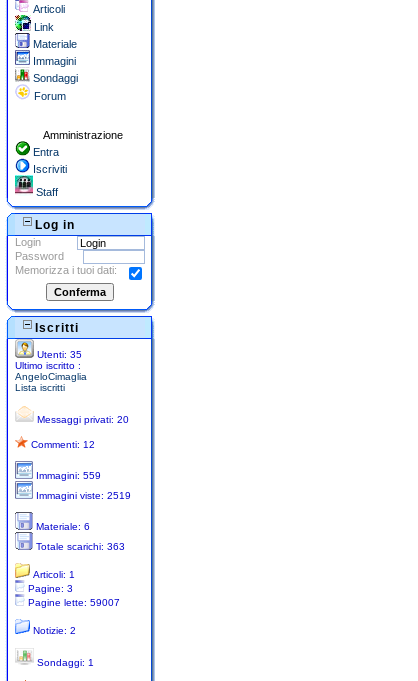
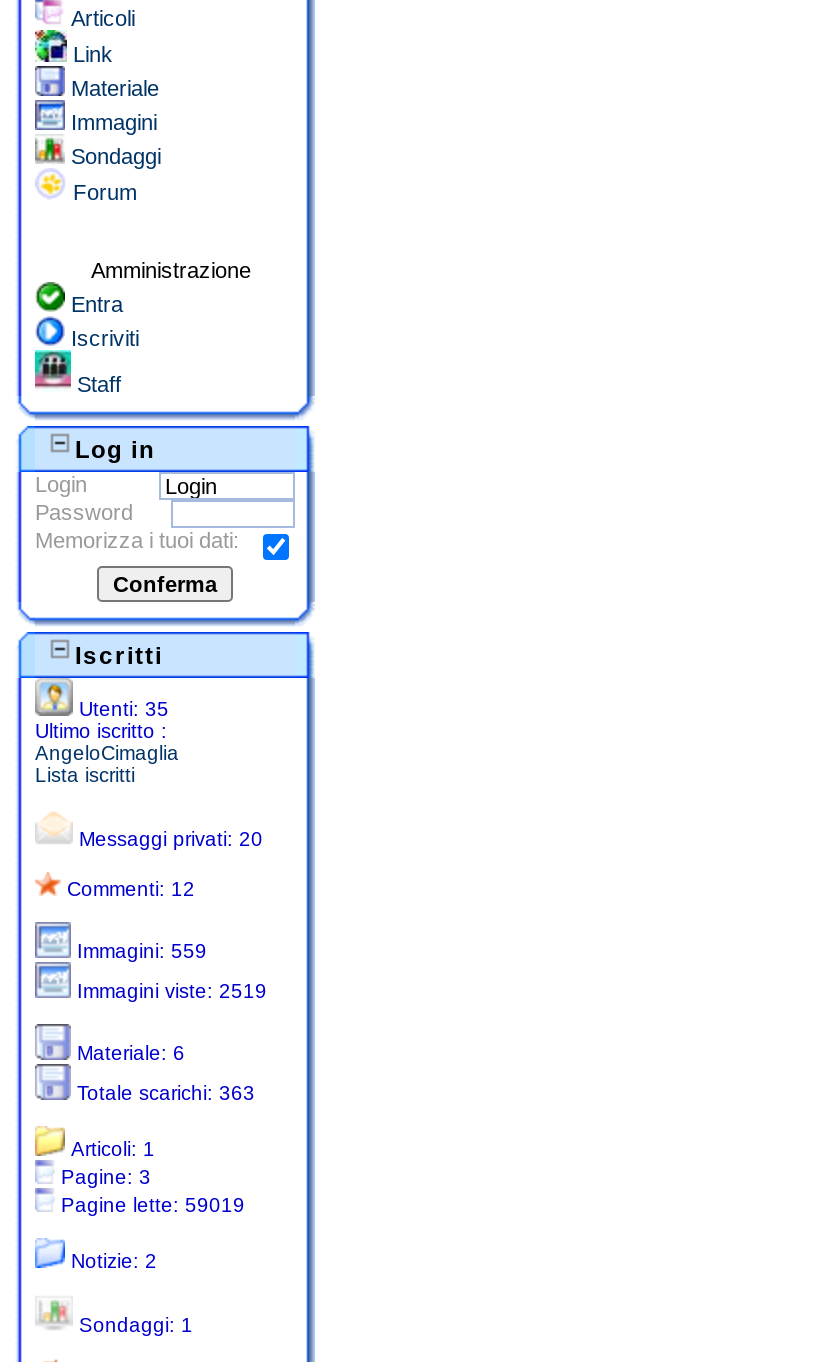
- Pagine lette: 59007
+ Pagine lette: 59019
